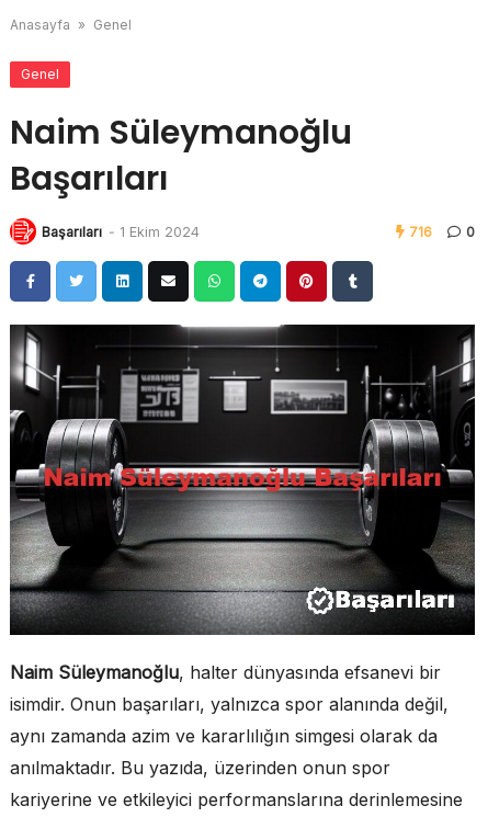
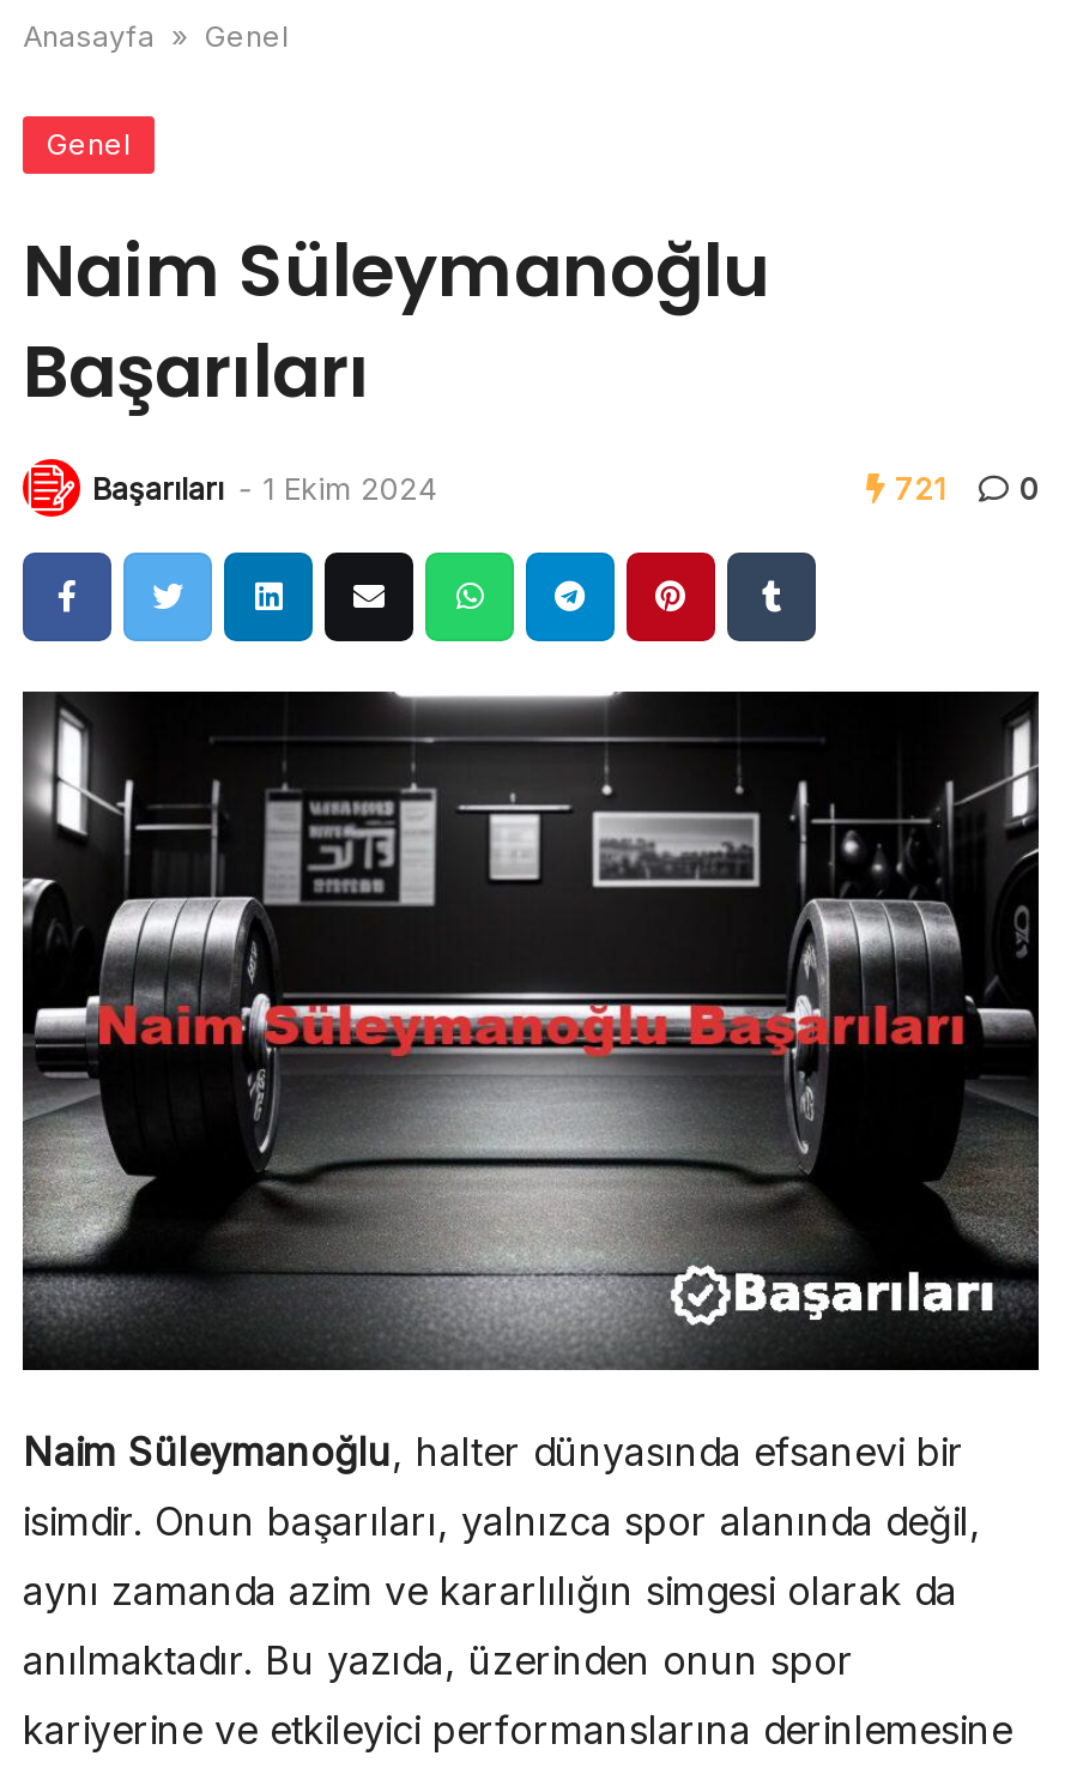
- 716 0
+ 721 0
